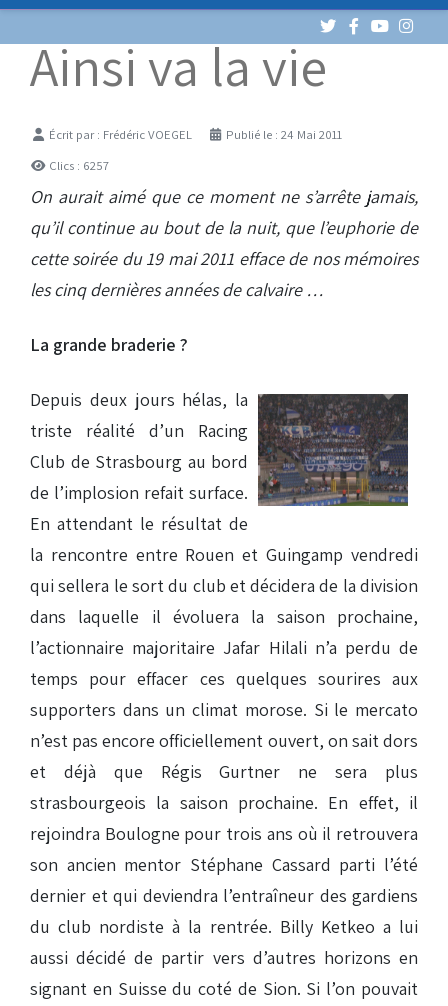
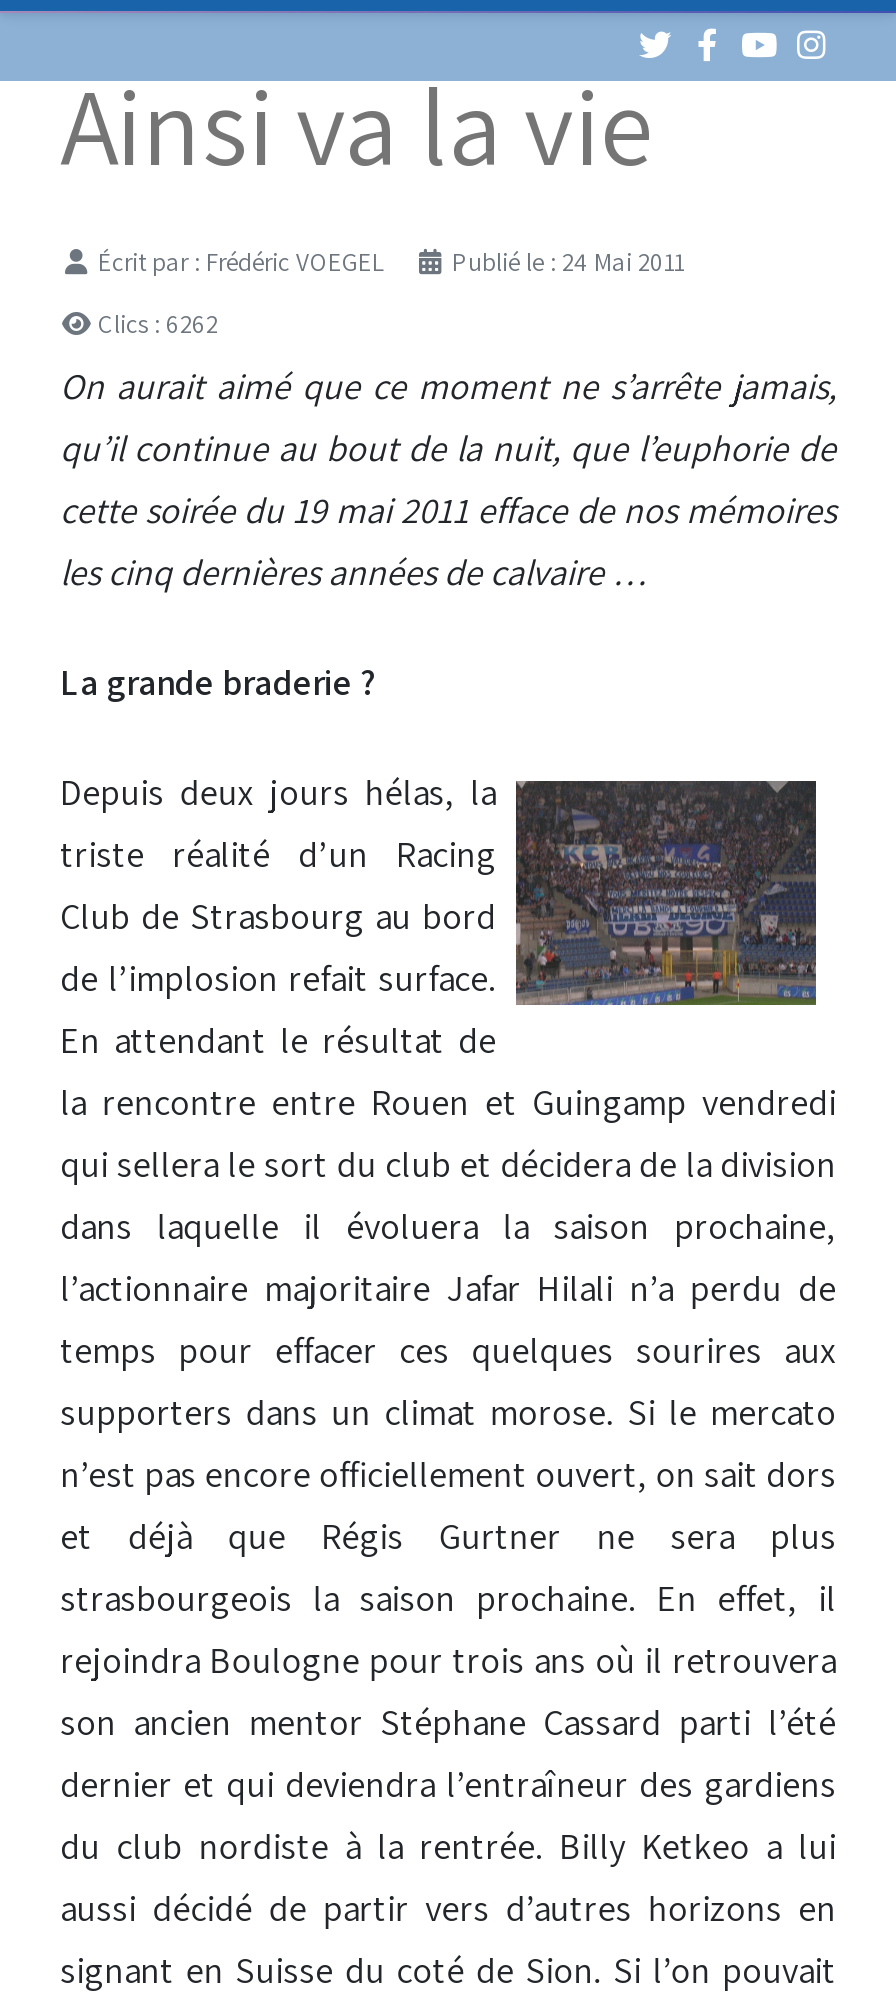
- Clics : 6257
+ Clics : 6262
